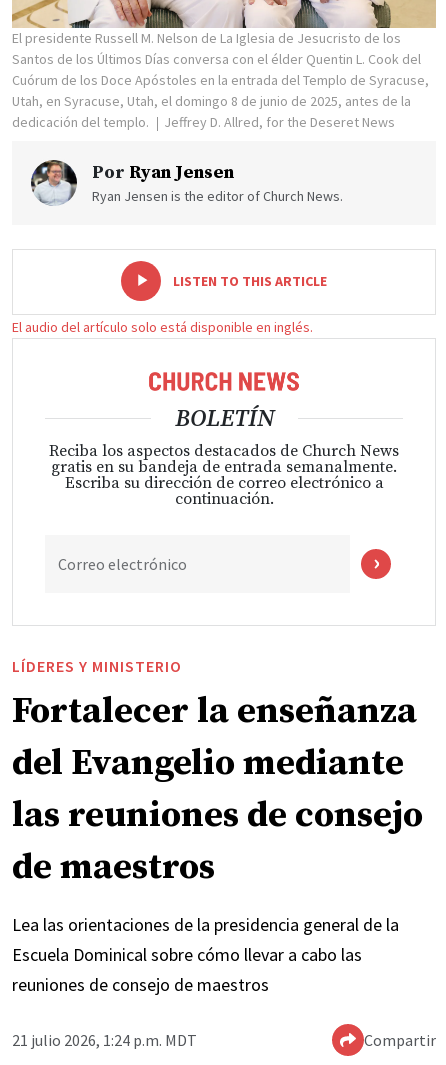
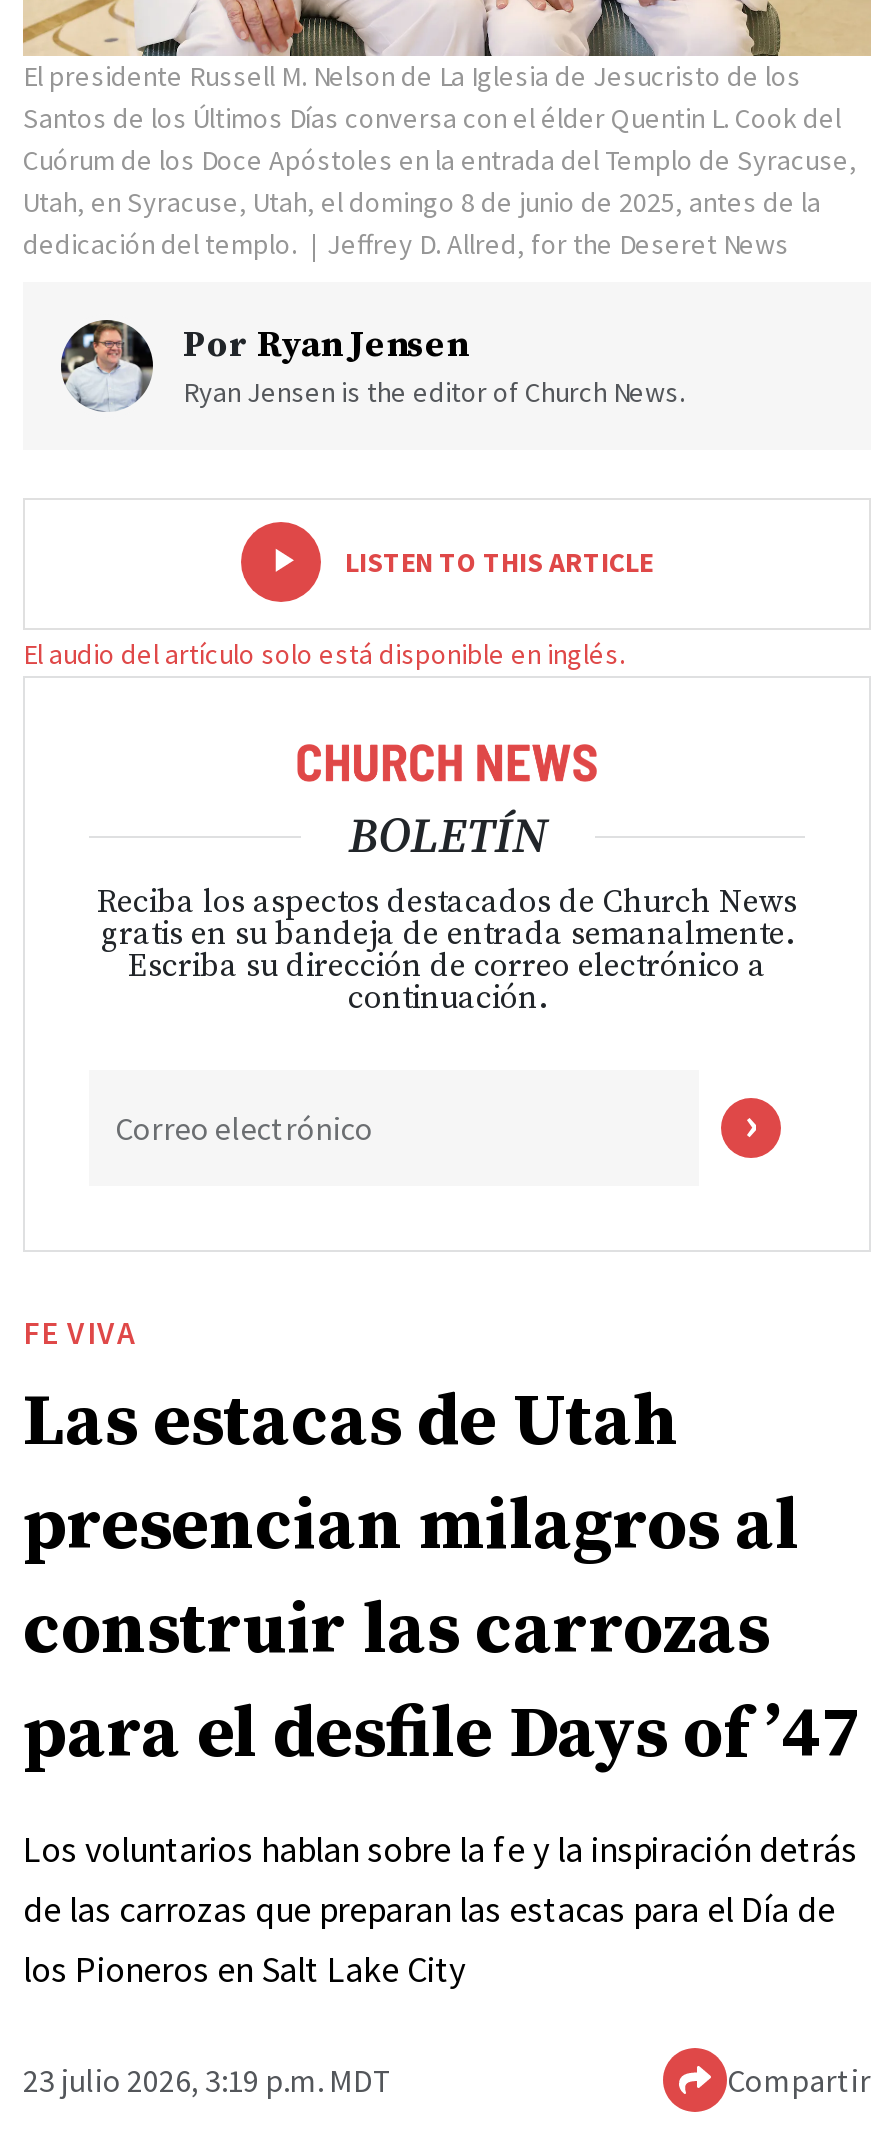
- LÍDERES Y MINISTERIO
- Fortalecer la enseñanza
- del Evangelio mediante
- las reuniones de consejo
- de maestros
+ FE VIVA
+ Las estacas de Utah
+ presencian milagros al
+ construir las carrozas
+ para el desfile Days of ’47

- Lea las orientaciones de la presidencia general de la
- Escuela Dominical sobre cómo llevar a cabo las
- reuniones de consejo de maestros
+ Los voluntarios hablan sobre la fe y la inspiración detrás
+ de las carrozas que preparan las estacas para el Día de
+ los Pioneros en Salt Lake City

- 21 julio 2026, 1:24 p.m. MDT
+ 23 julio 2026, 3:19 p.m. MDT
